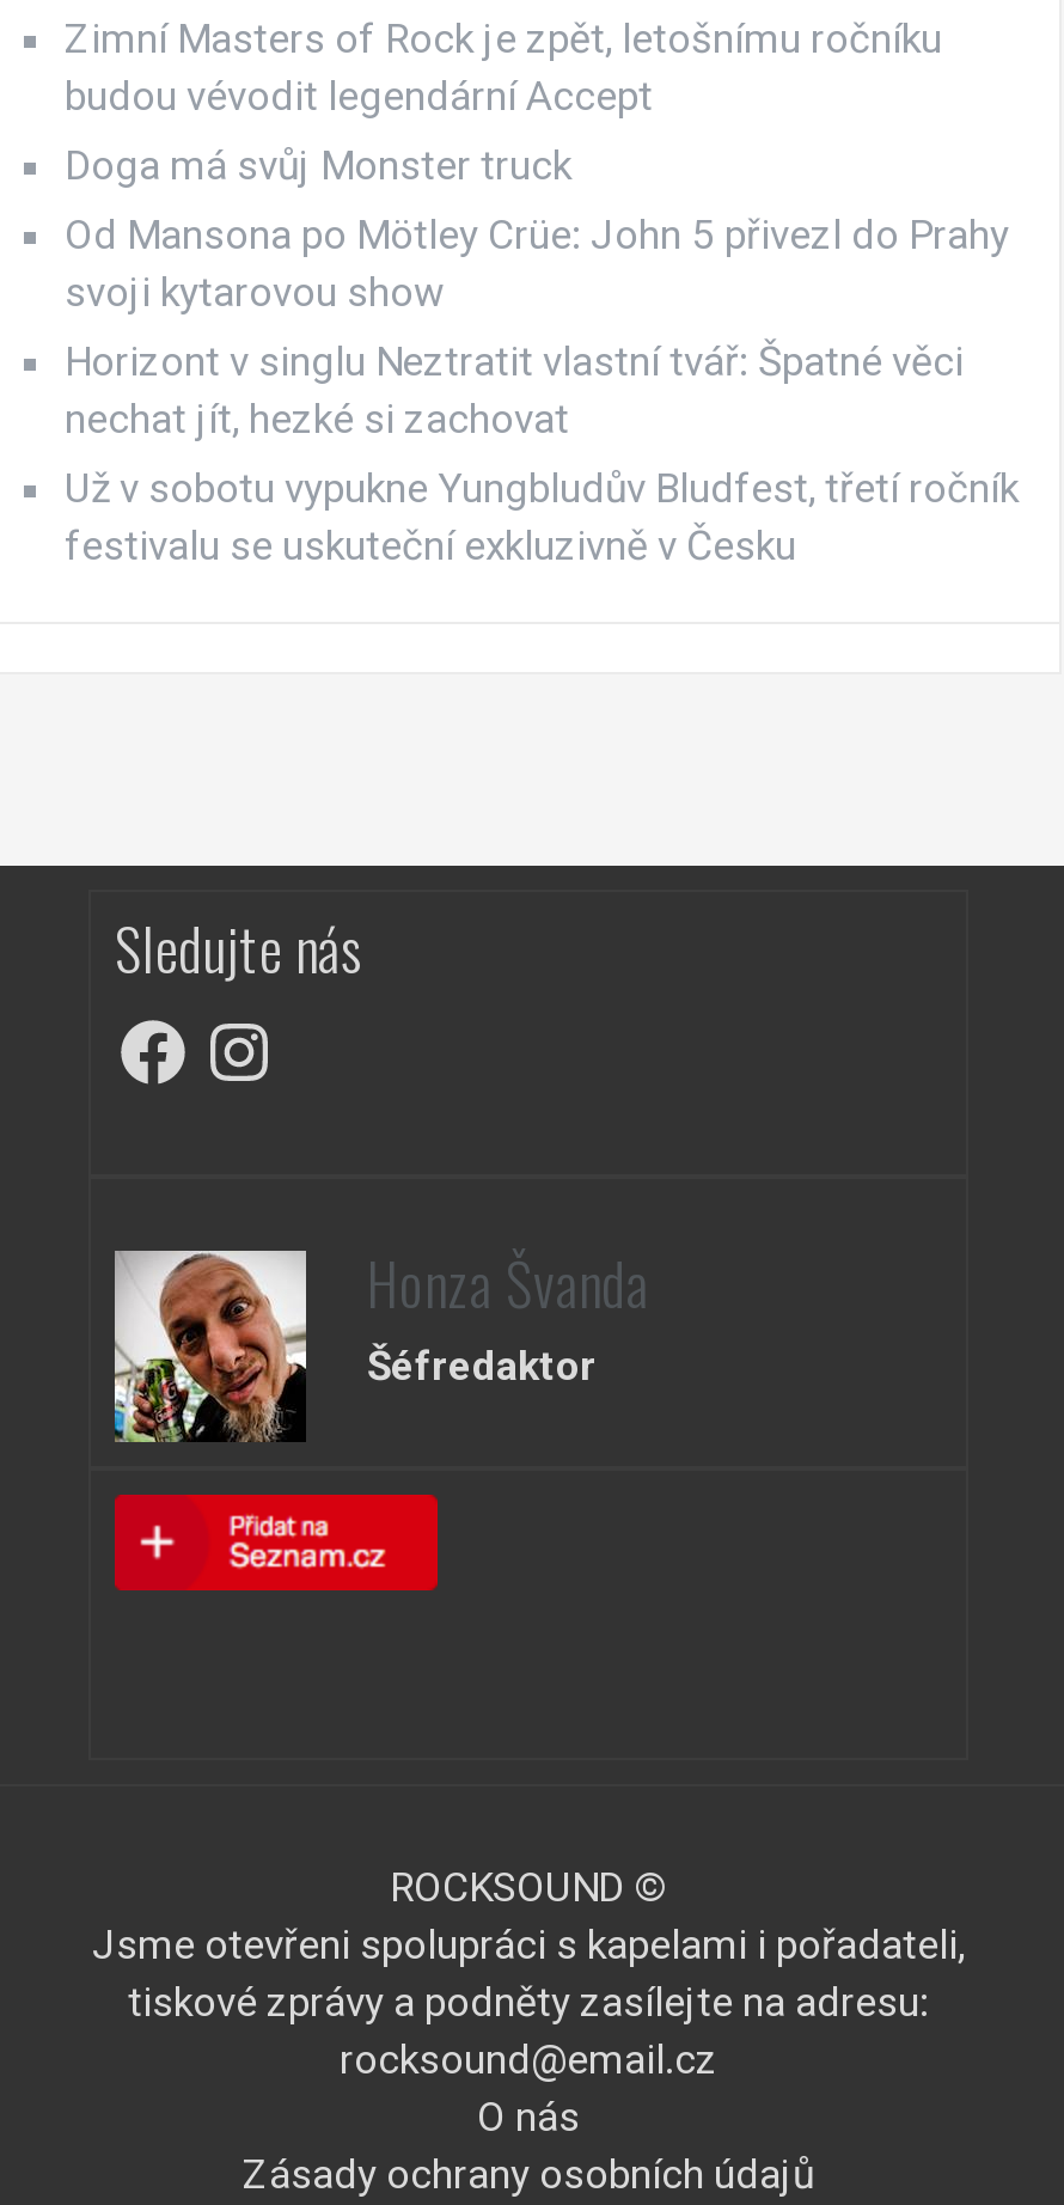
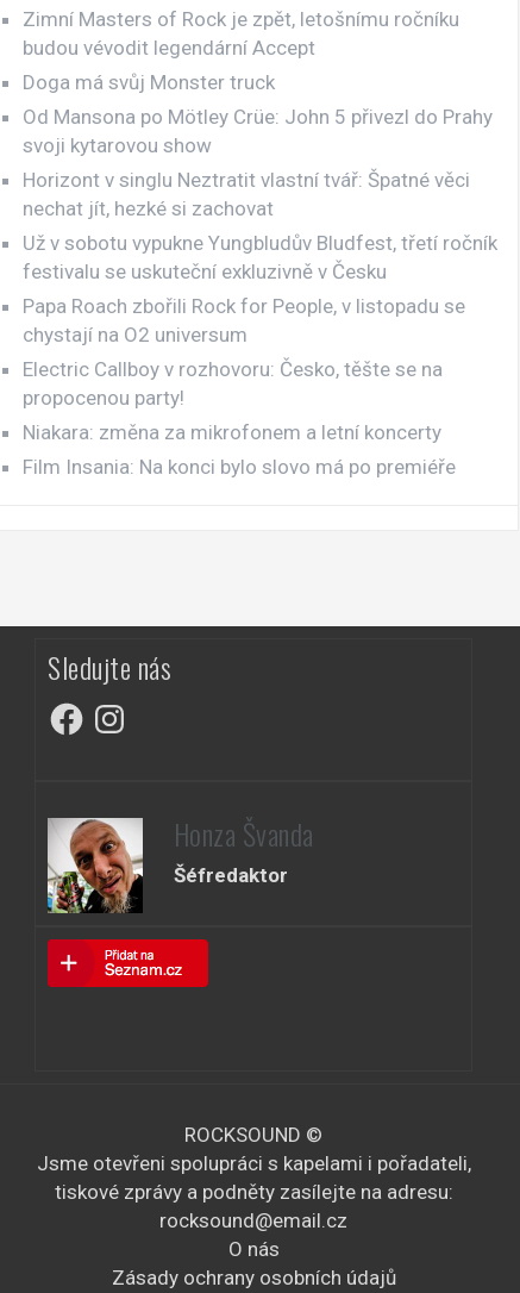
+ Papa Roach zbořili Rock for People, v listopadu se
+ chystají na O2 universum
+ Electric Callboy v rozhovoru: Česko, těšte se na
+ propocenou party!
+ Niakara: změna za mikrofonem a letní koncerty
+ Film Insania: Na konci bylo slovo má po premiéře
